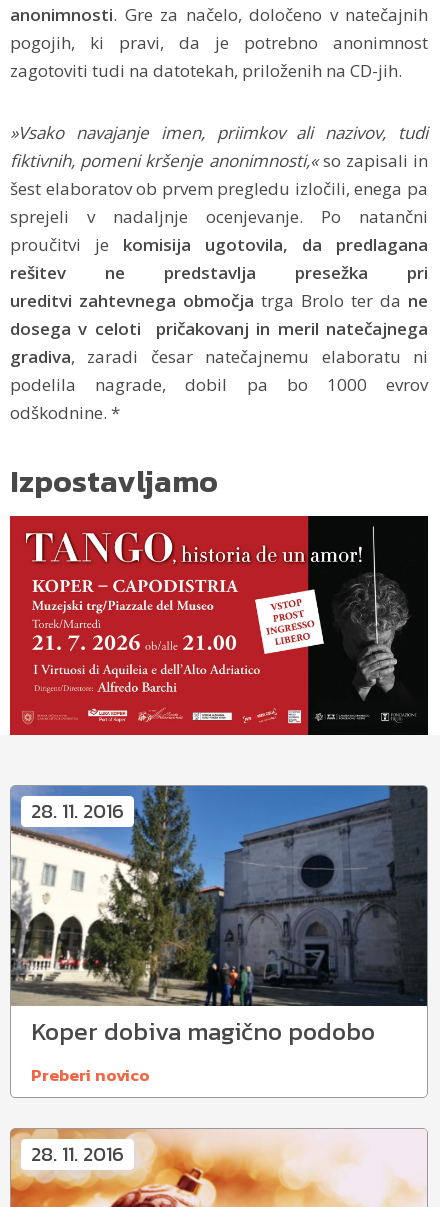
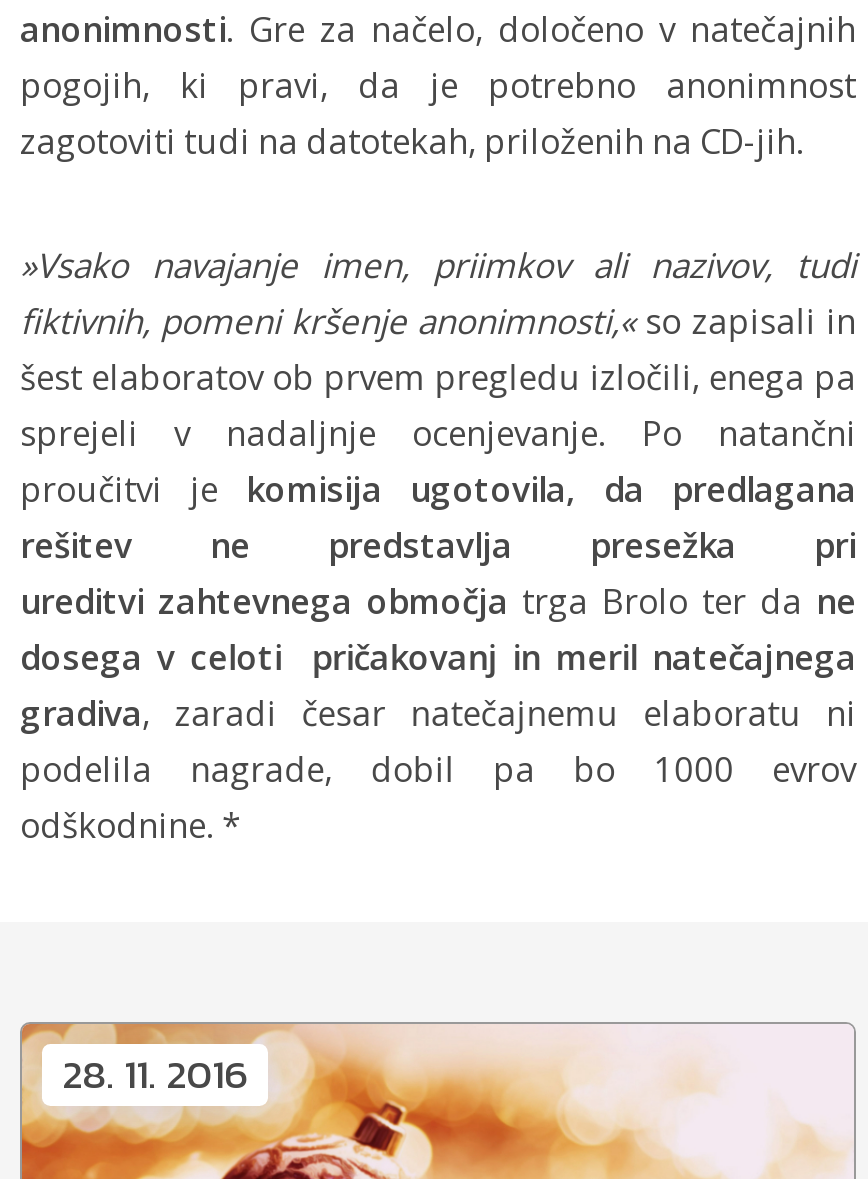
- Izpostavljamo

- [image]

- [image]
- 28. 11. 2016

- Koper dobiva magično podobo
- Preberi novico
